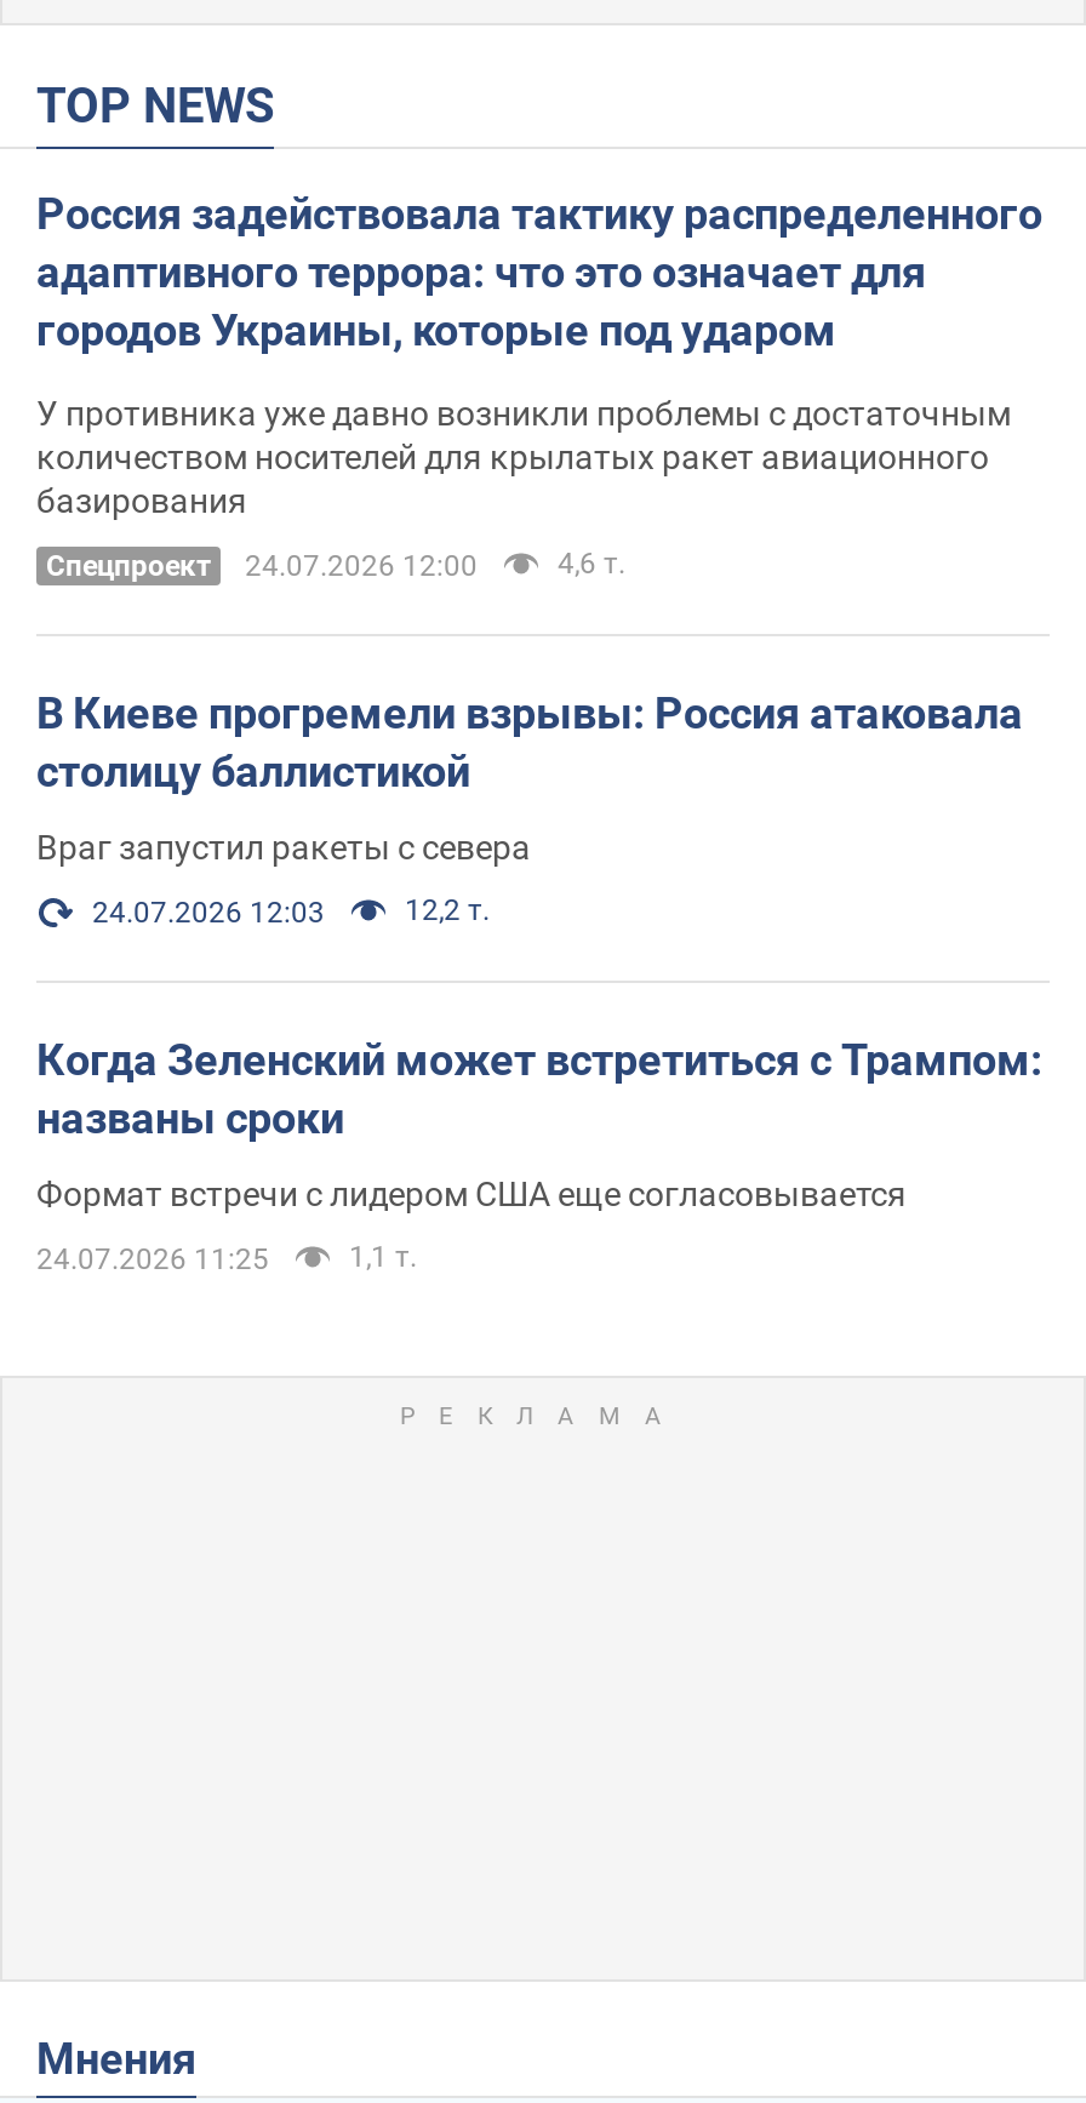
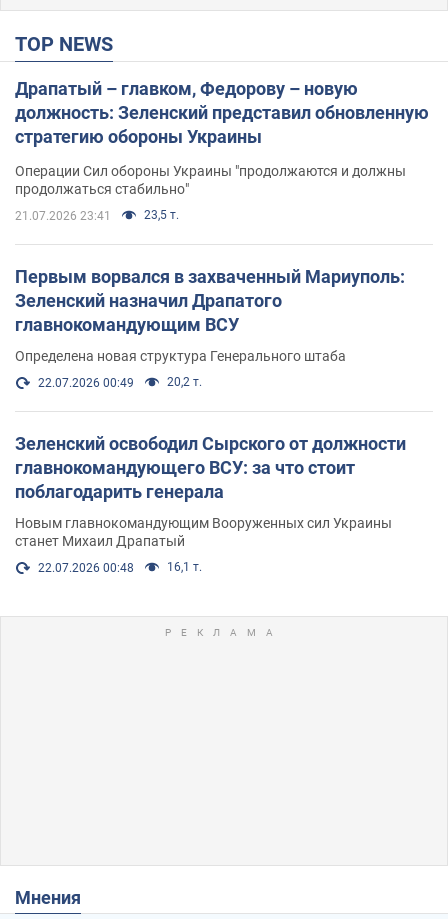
- Россия задействовала тактику распределенного
- адаптивного террора: что это означает для
- городов Украины, которые под ударом
+ Драпатый – главком, Федорову – новую
+ должность: Зеленский представил обновленную
+ стратегию обороны Украины

- У противника уже давно возникли проблемы с достаточным
- количеством носителей для крылатых ракет авиационного
- базирования
+ Операции Сил обороны Украины "продолжаются и должны
+ продолжаться стабильно"

- Спецпроект
- 24.07.2026 12:00
- 4,6 т.
+ 21.07.2026 23:41
+ 23,5 т.

- В Киеве прогремели взрывы: Россия атаковала
- столицу баллистикой
+ Первым ворвался в захваченный Мариуполь:
+ Зеленский назначил Драпатого
+ главнокомандующим ВСУ

- Враг запустил ракеты с севера
+ Определена новая структура Генерального штаба

- 24.07.2026 12:03
- 12,2 т.
+ 22.07.2026 00:49
+ 20,2 т.

- Когда Зеленский может встретиться с Трампом:
- названы сроки
+ Зеленский освободил Сырского от должности
+ главнокомандующего ВСУ: за что стоит
+ поблагодарить генерала

- Формат встречи с лидером США еще согласовывается
+ Новым главнокомандующим Вооруженных сил Украины
+ станет Михаил Драпатый

- 24.07.2026 11:25
- 1,1 т.
+ 22.07.2026 00:48
+ 16,1 т.
